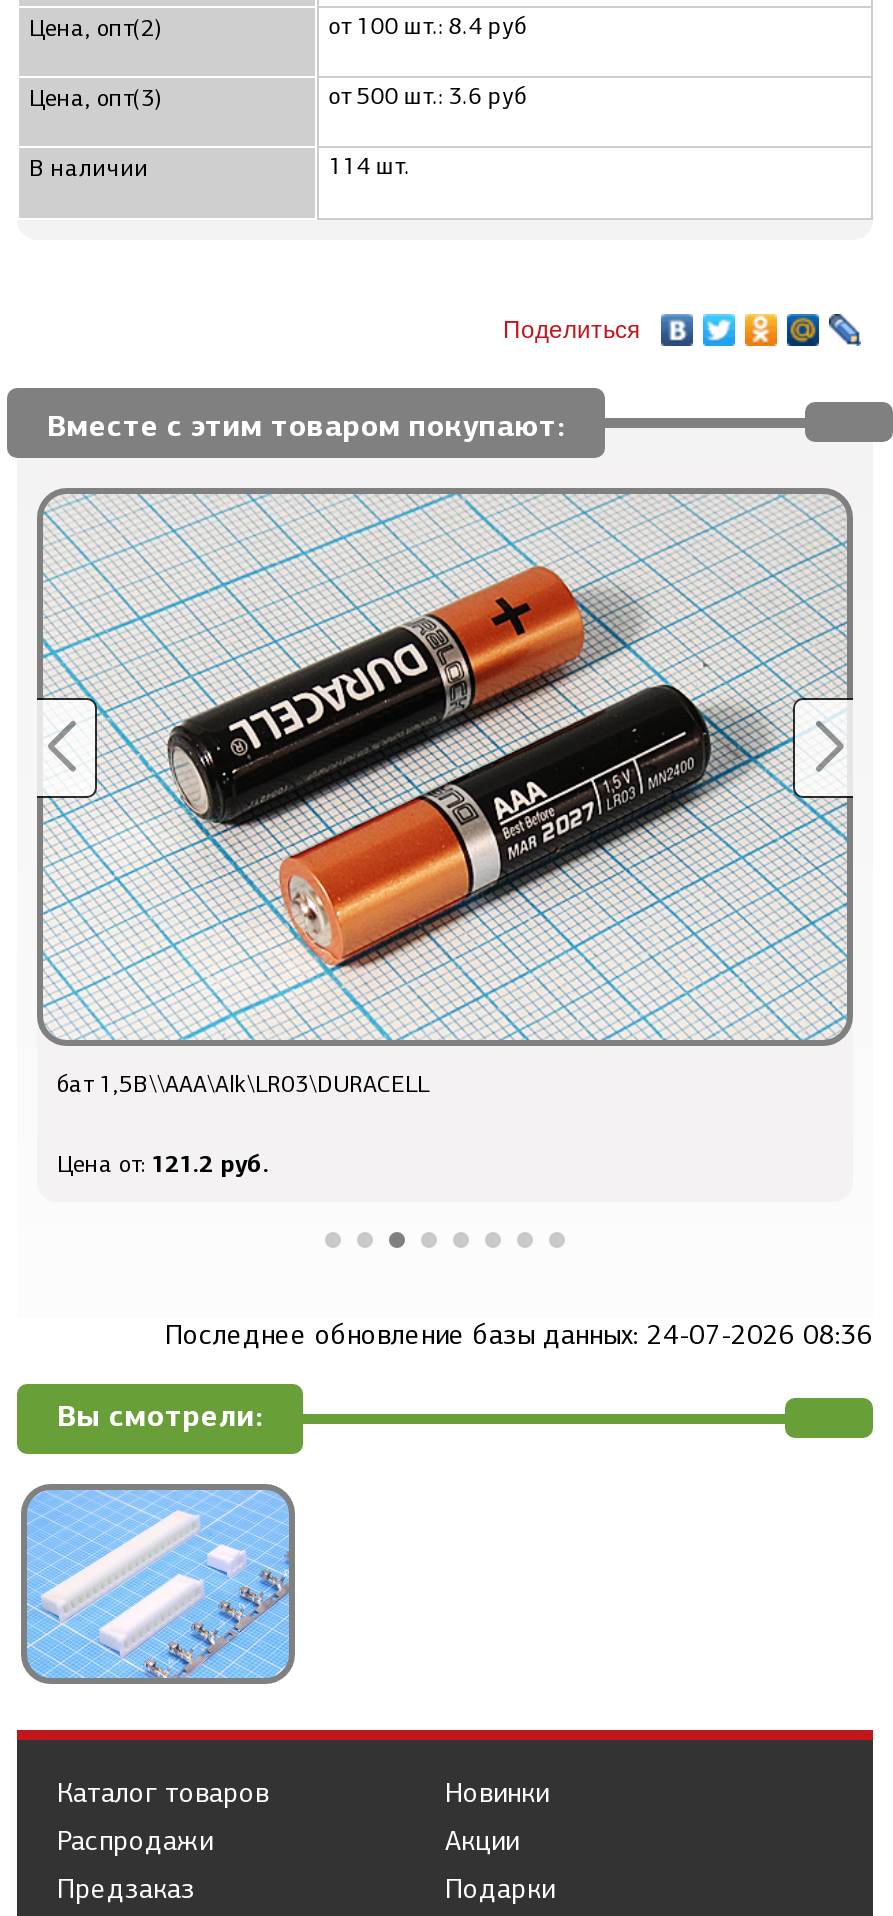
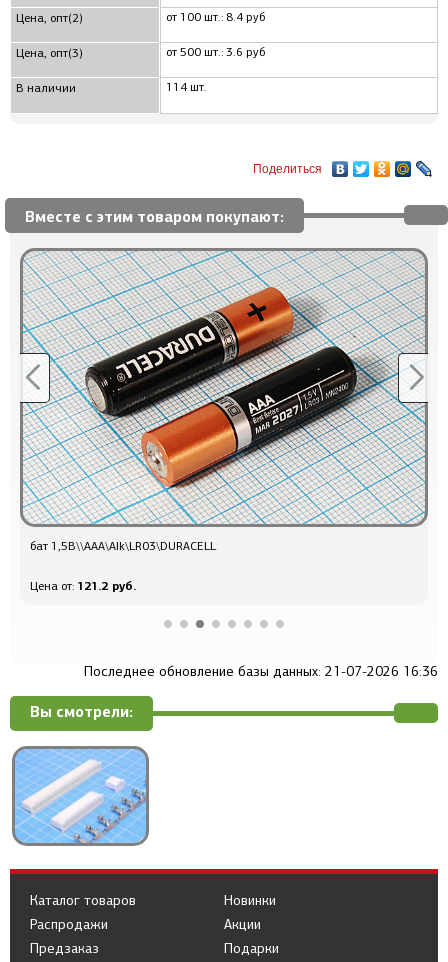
- Последнее обновление базы данных: 24-07-2026 08:36
+ Последнее обновление базы данных: 21-07-2026 16:36
